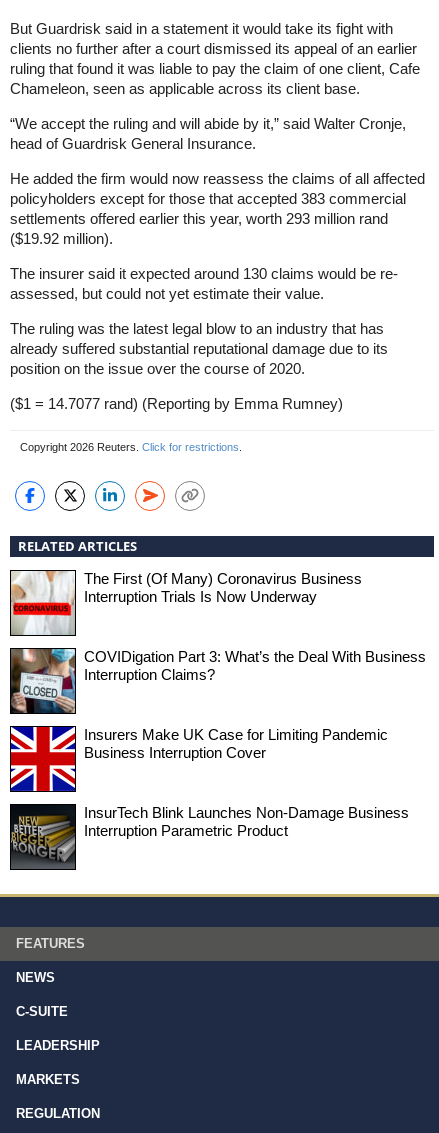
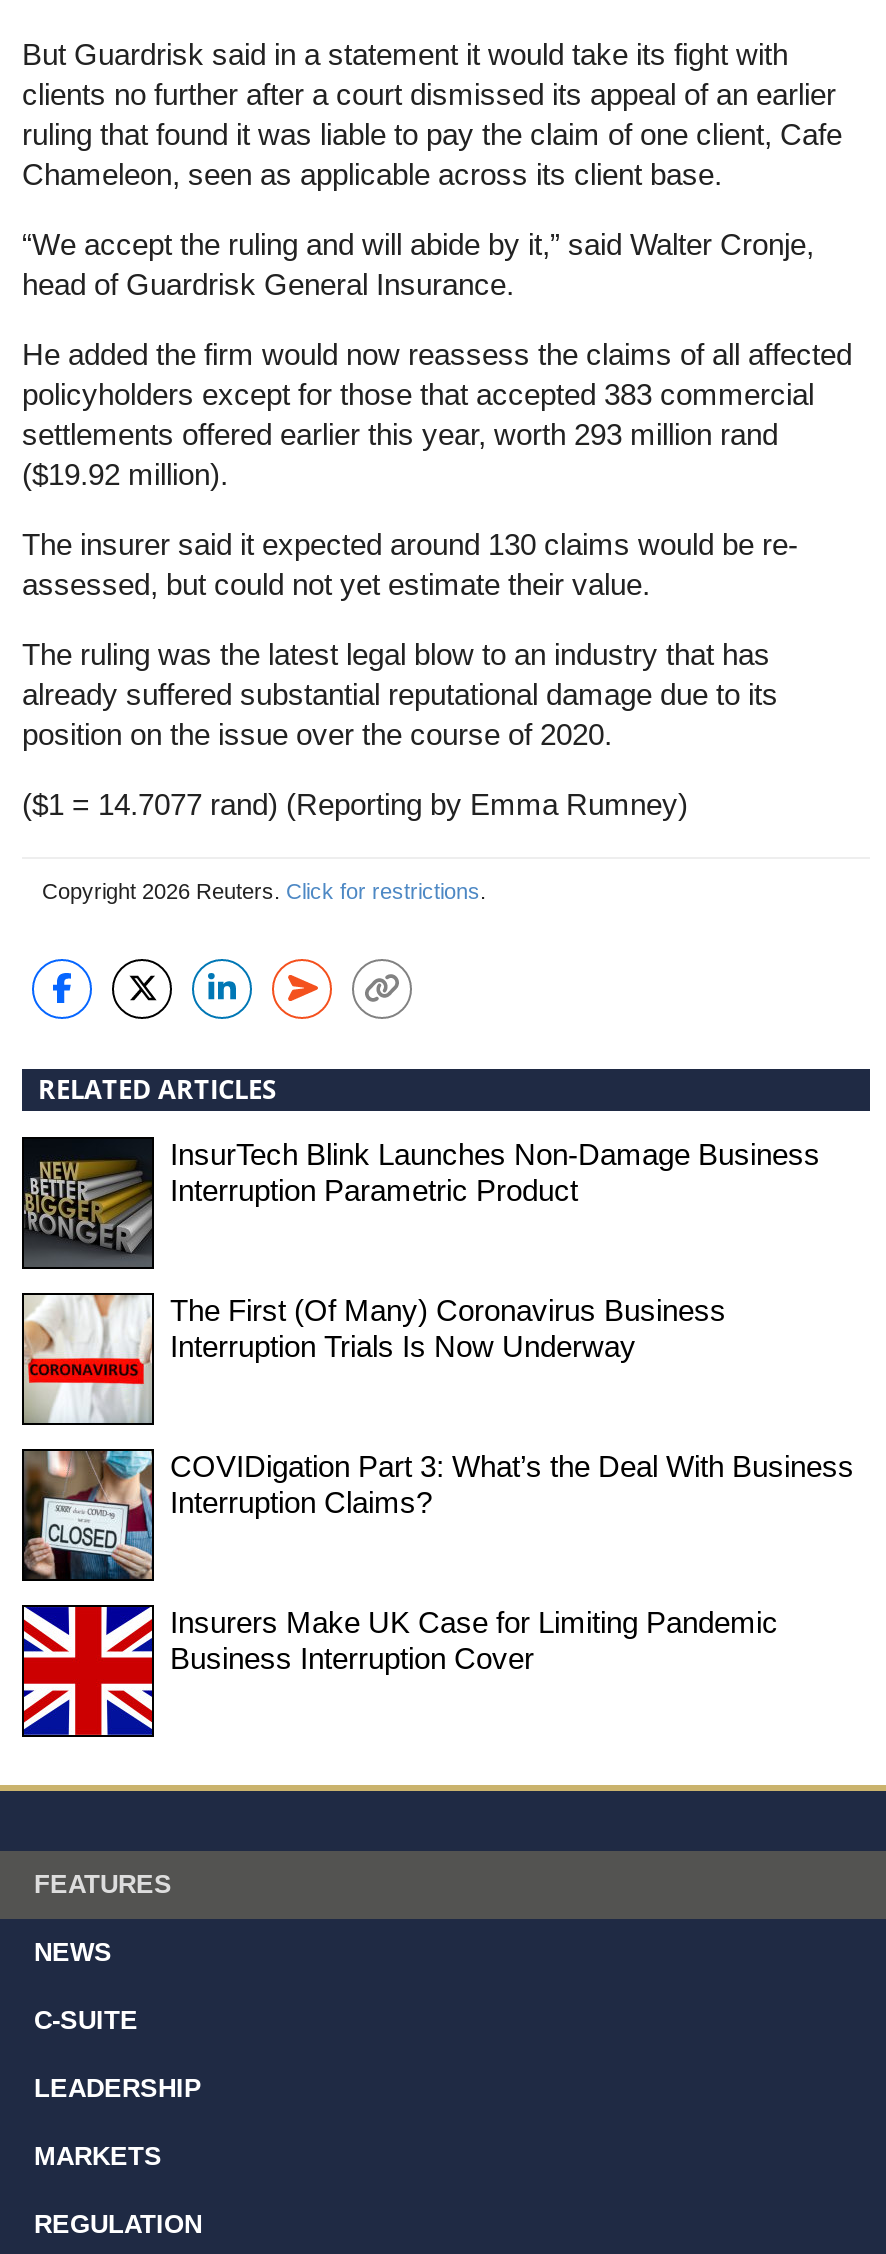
moved down: [image] | The First (Of Many) Coronavirus Business | Interruption Trials Is Now Underway | COVIDigation Part 3: What’s the Deal With Business | Interruption Claims? | Insurers Make UK Case for Limiting Pandemic | Business Interruption Cover

moved up: [image] | InsurTech Blink Launches Non-Damage Business | Interruption Parametric Product
